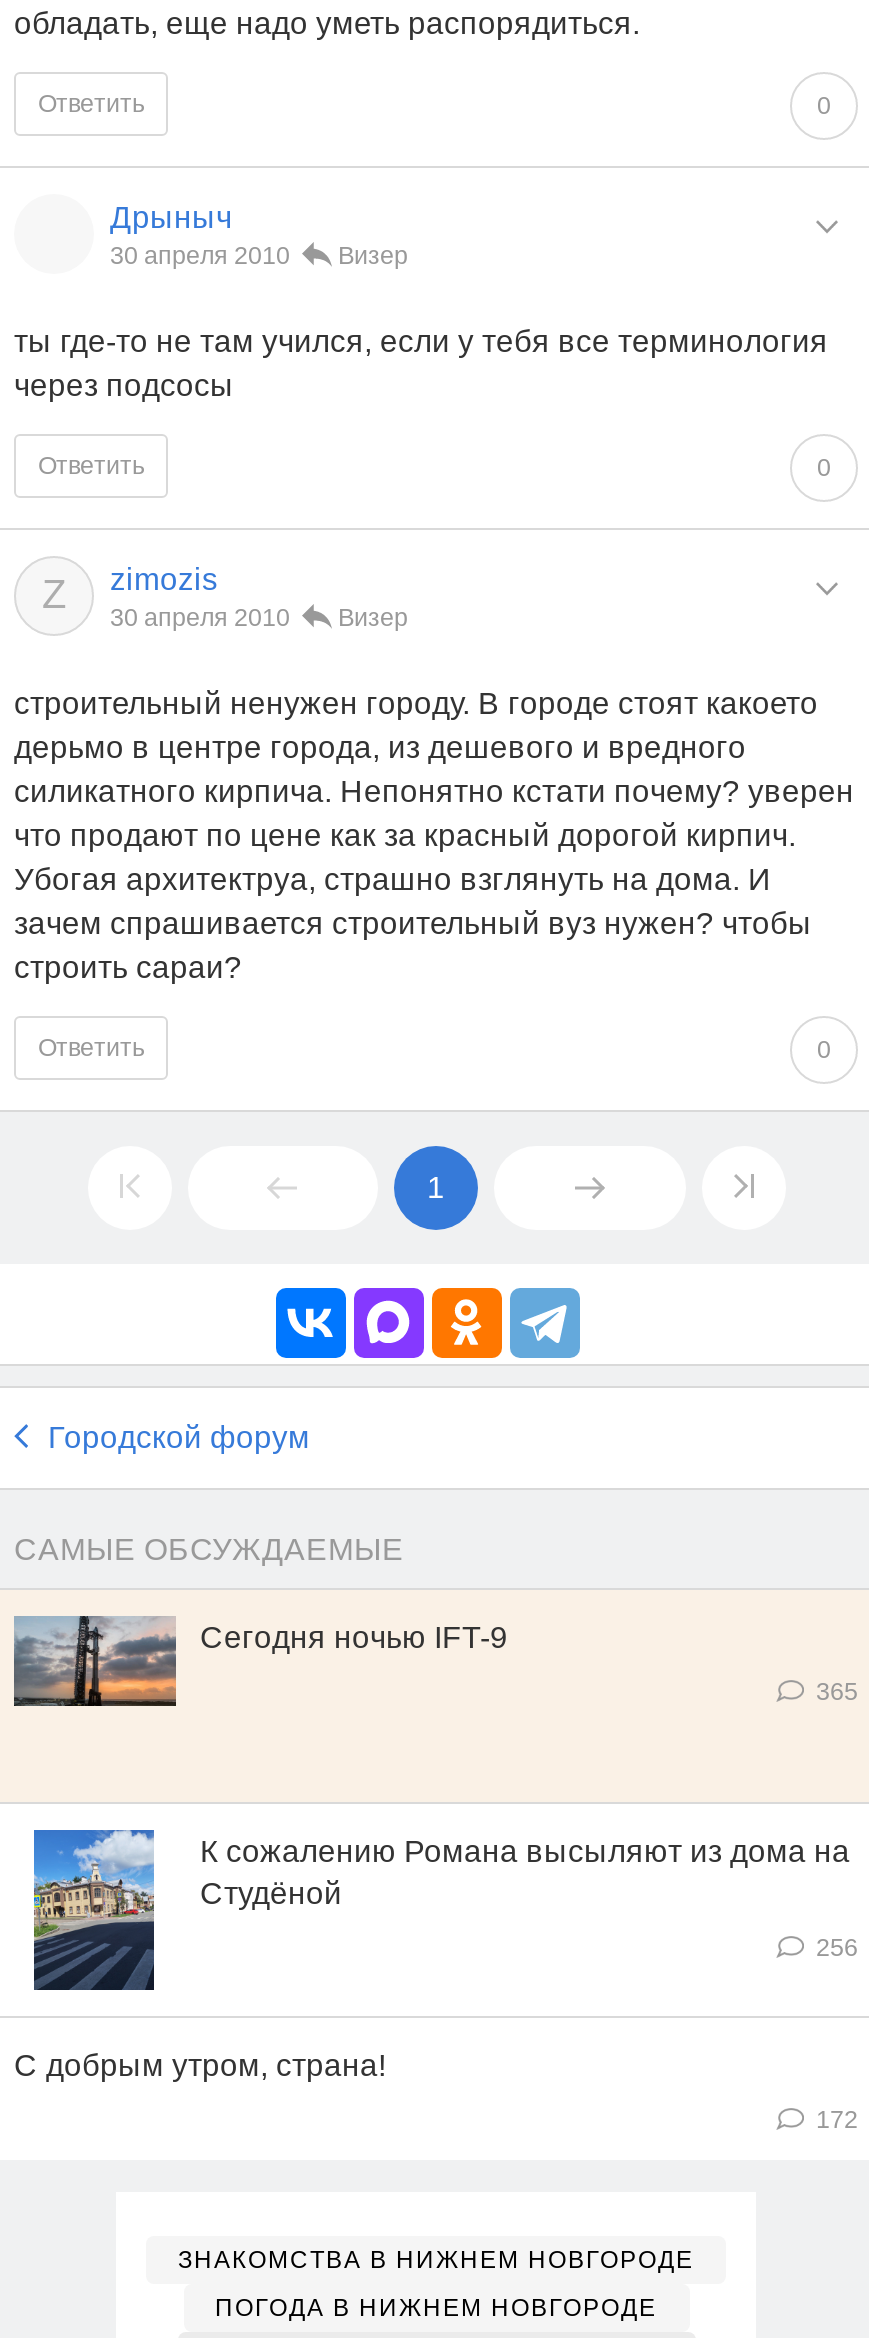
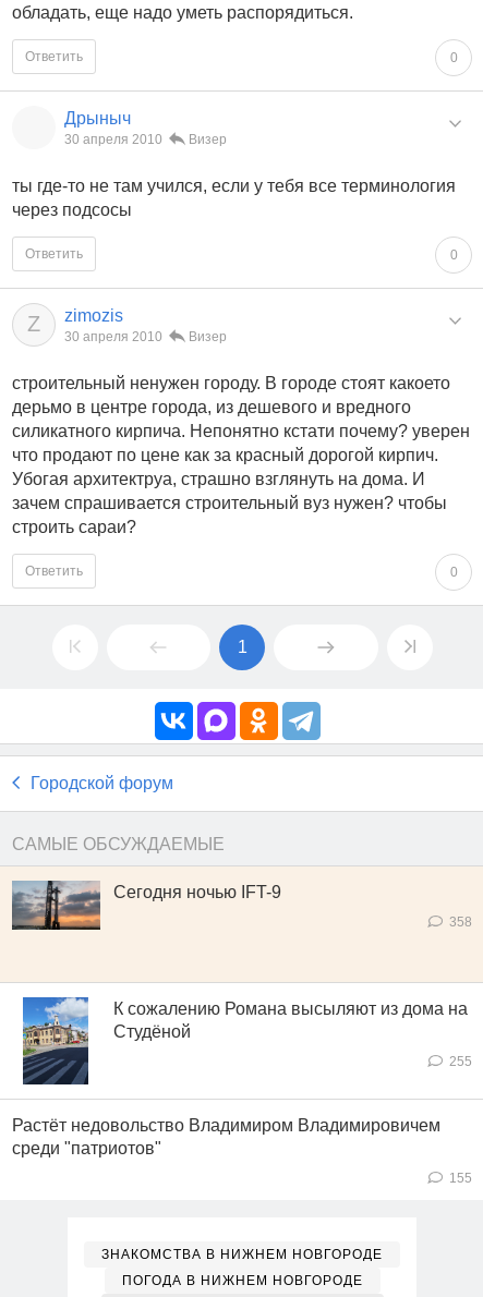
- 365
+ 358

- 256
+ 255

- С добрым утром, страна!
+ Растёт недовольство Владимиром Владимировичем
+ среди "патриотов"

- 172
+ 155
